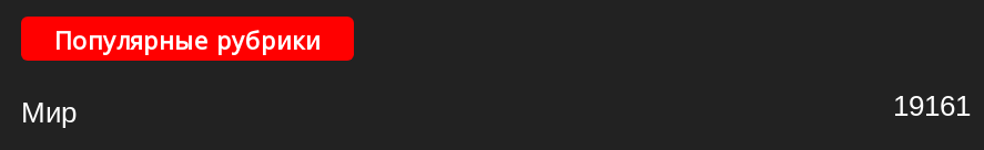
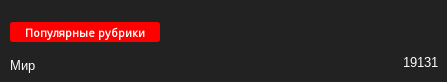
- 19161
+ 19131
